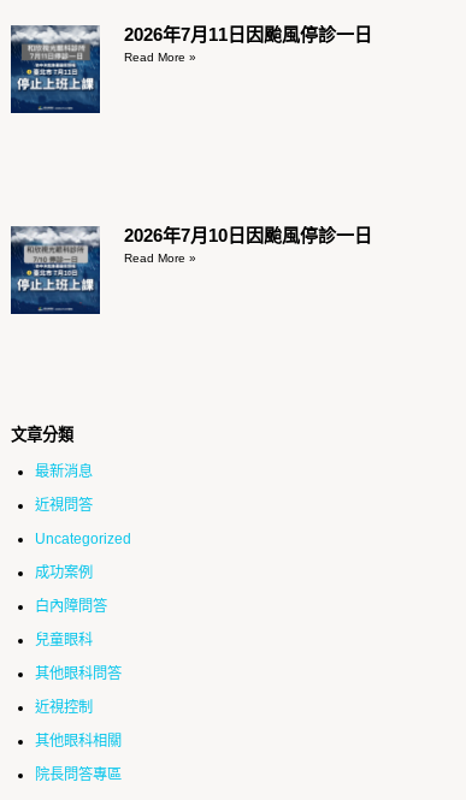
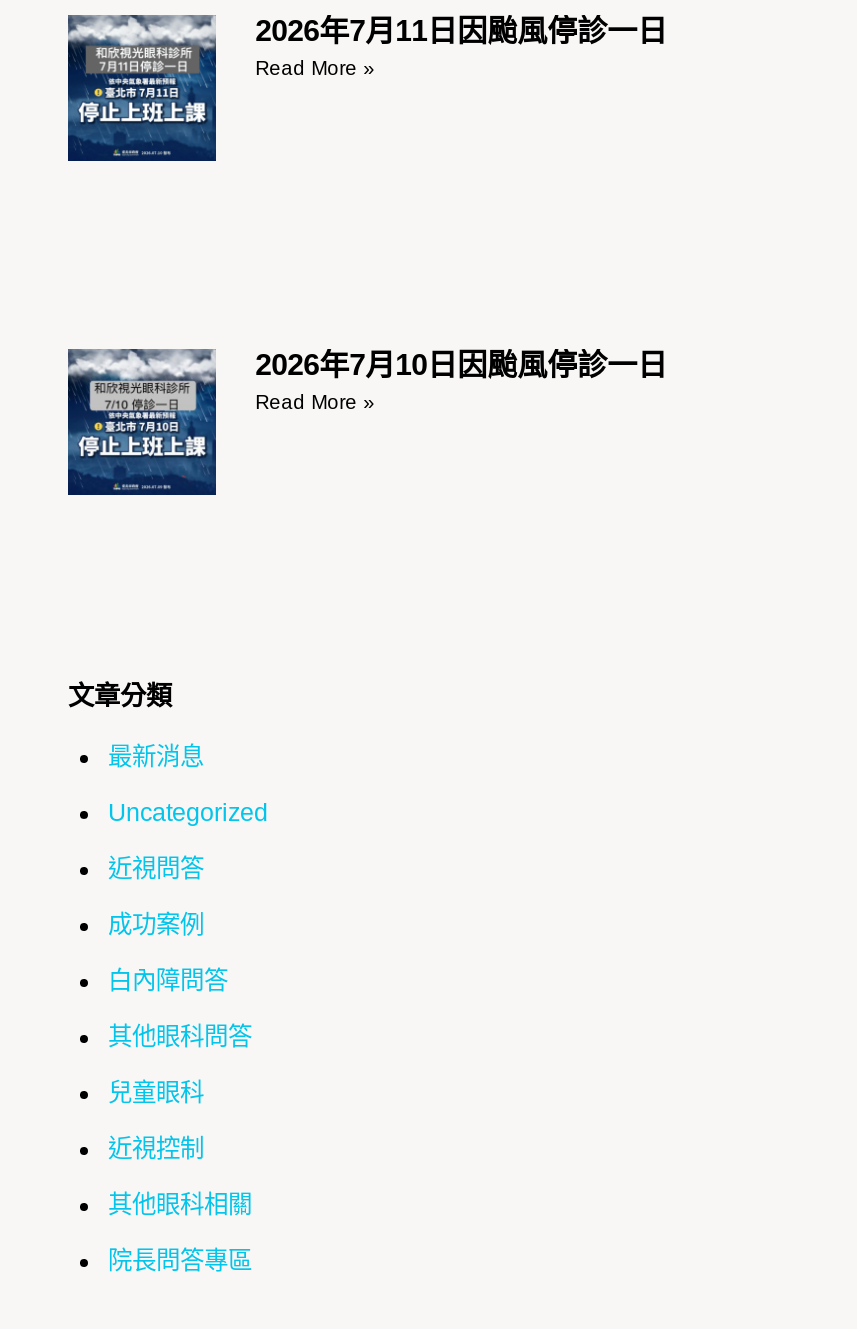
moved down: 近視問答

moved up: Uncategorized

moved down: 兒童眼科

moved up: 其他眼科問答
